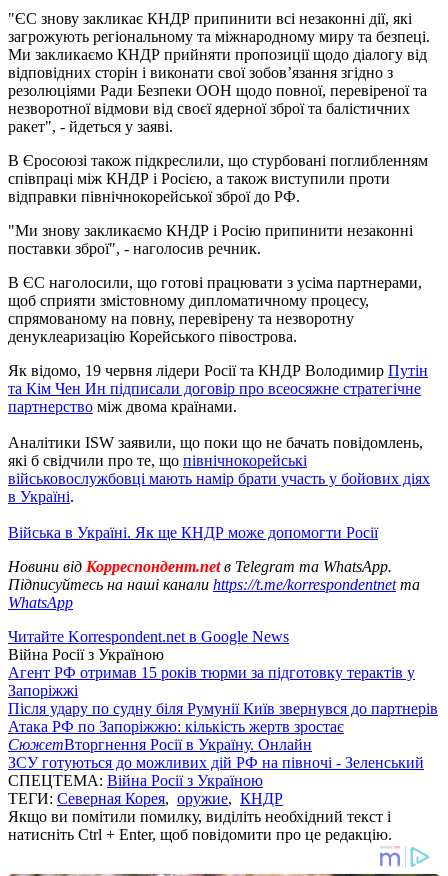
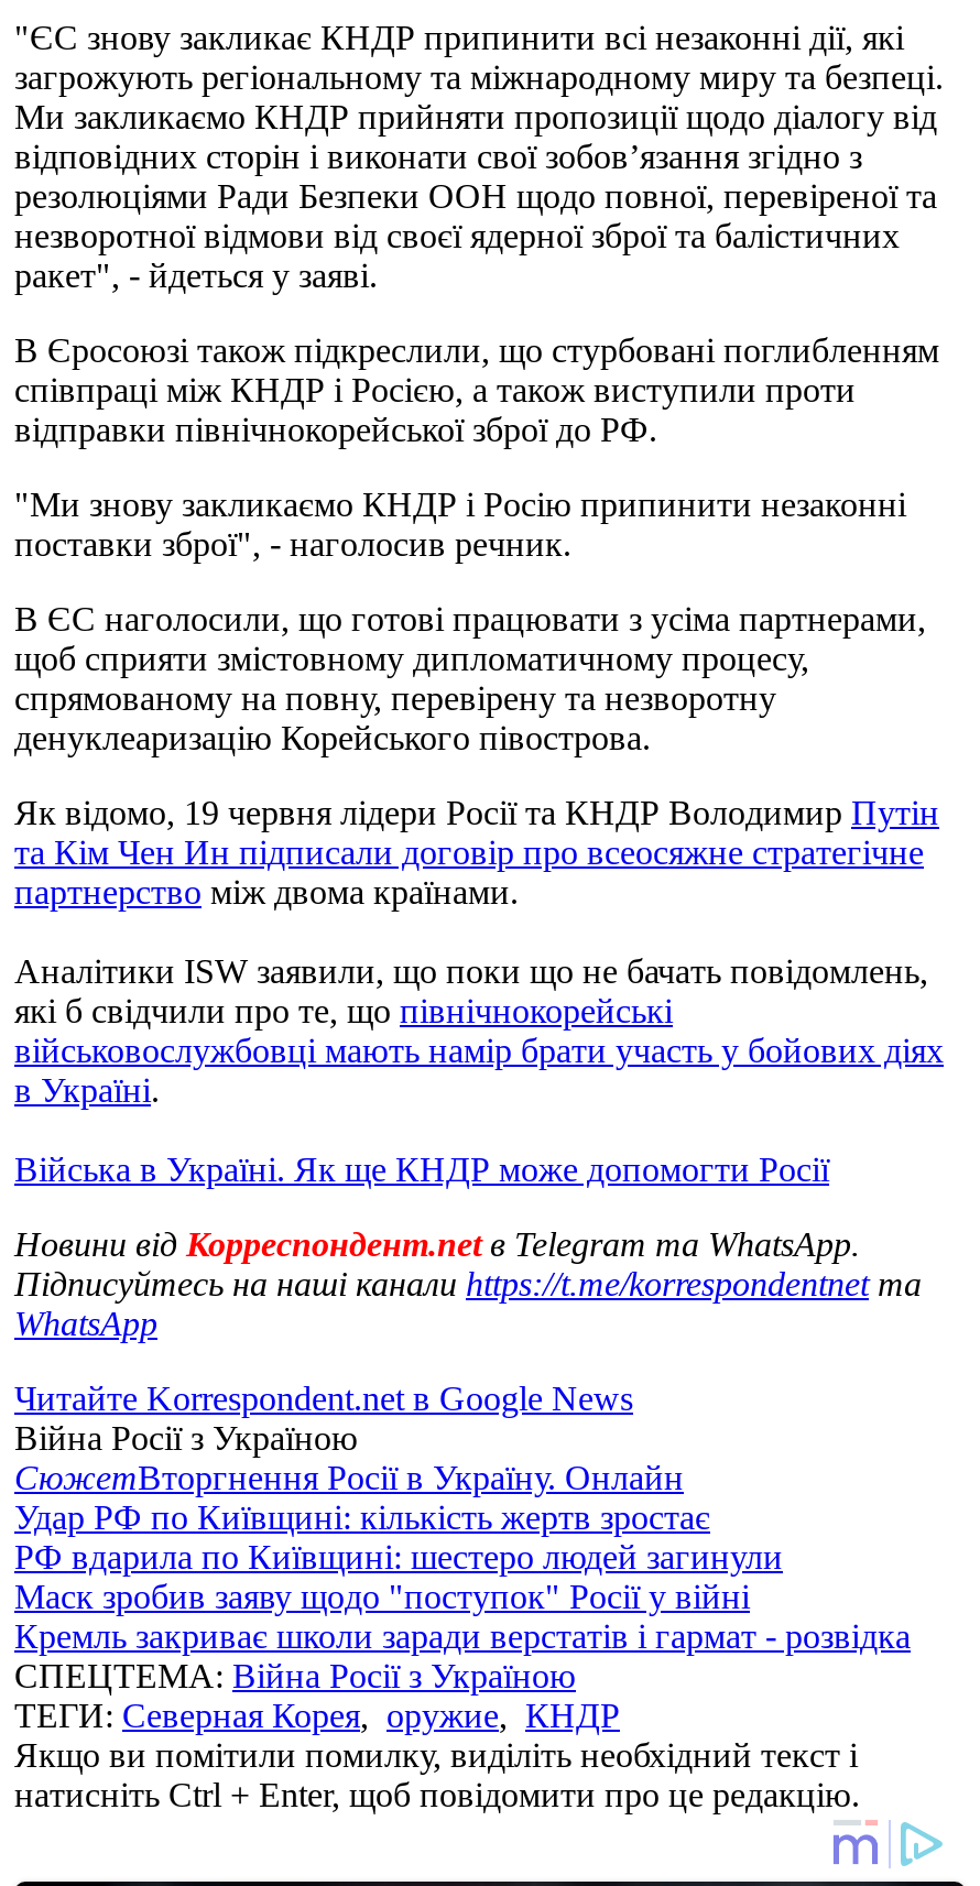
- Агент РФ отримав 15 років тюрми за підготовку терактів у
- Запоріжжі
- Після удару по судну біля Румунії Київ звернувся до партнерів
- Атака РФ по Запоріжжю: кількість жертв зростає

moved up: СюжетВторгнення Росії в Україну. Онлайн

- ЗСУ готуються до можливих дій РФ на півночі - Зеленський
+ Удар РФ по Київщині: кількість жертв зростає
+ РФ вдарила по Київщині: шестеро людей загинули
+ Маск зробив заяву щодо "поступок" Росії у війні
+ Кремль закриває школи заради верстатів і гармат - розвідка
